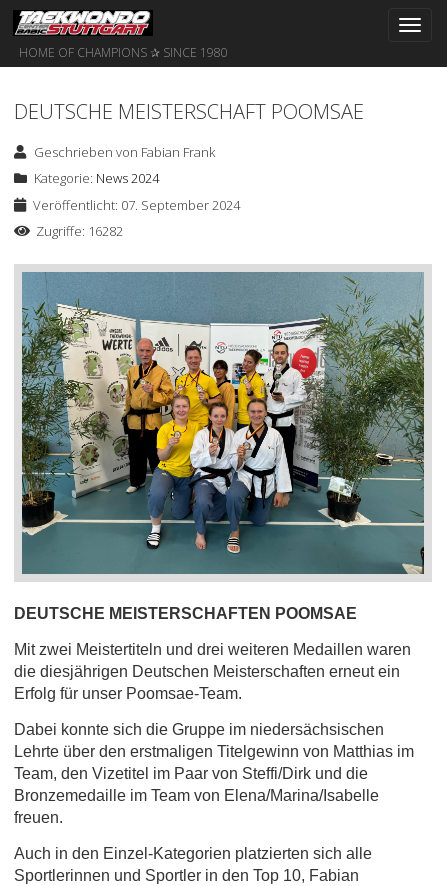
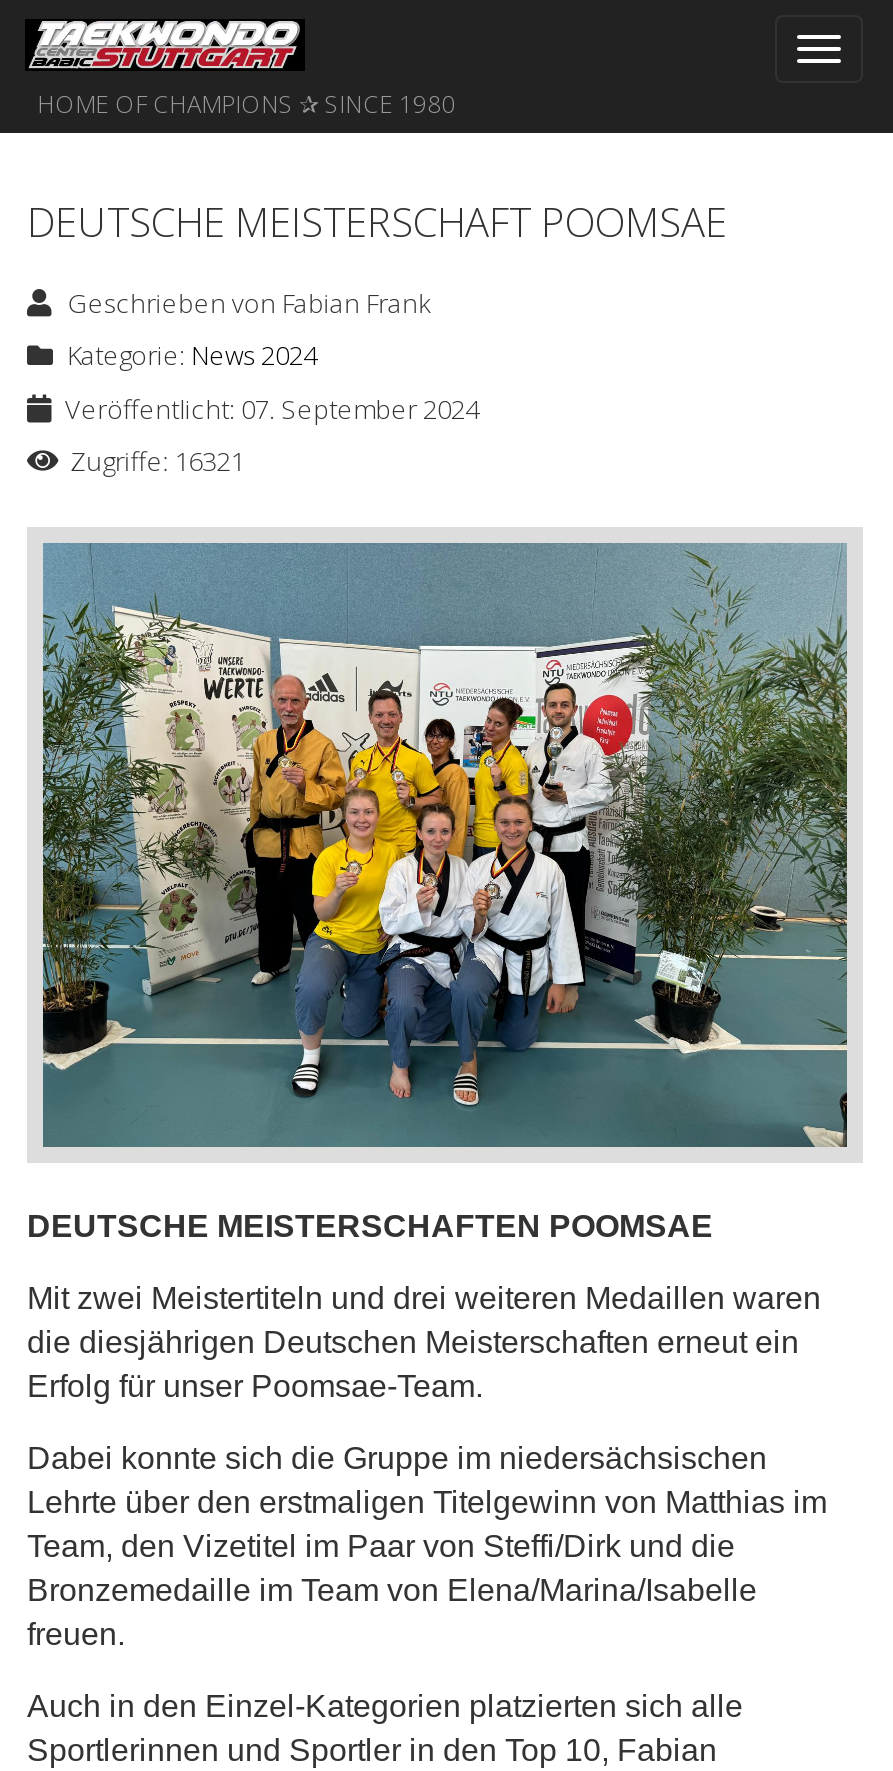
- Zugriffe: 16282
+ Zugriffe: 16321
